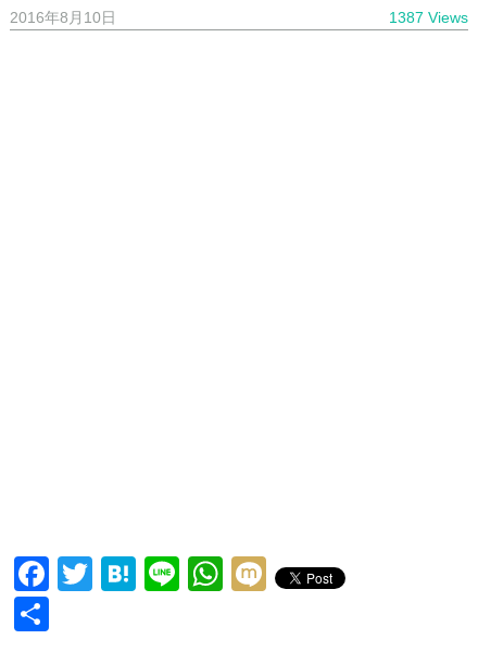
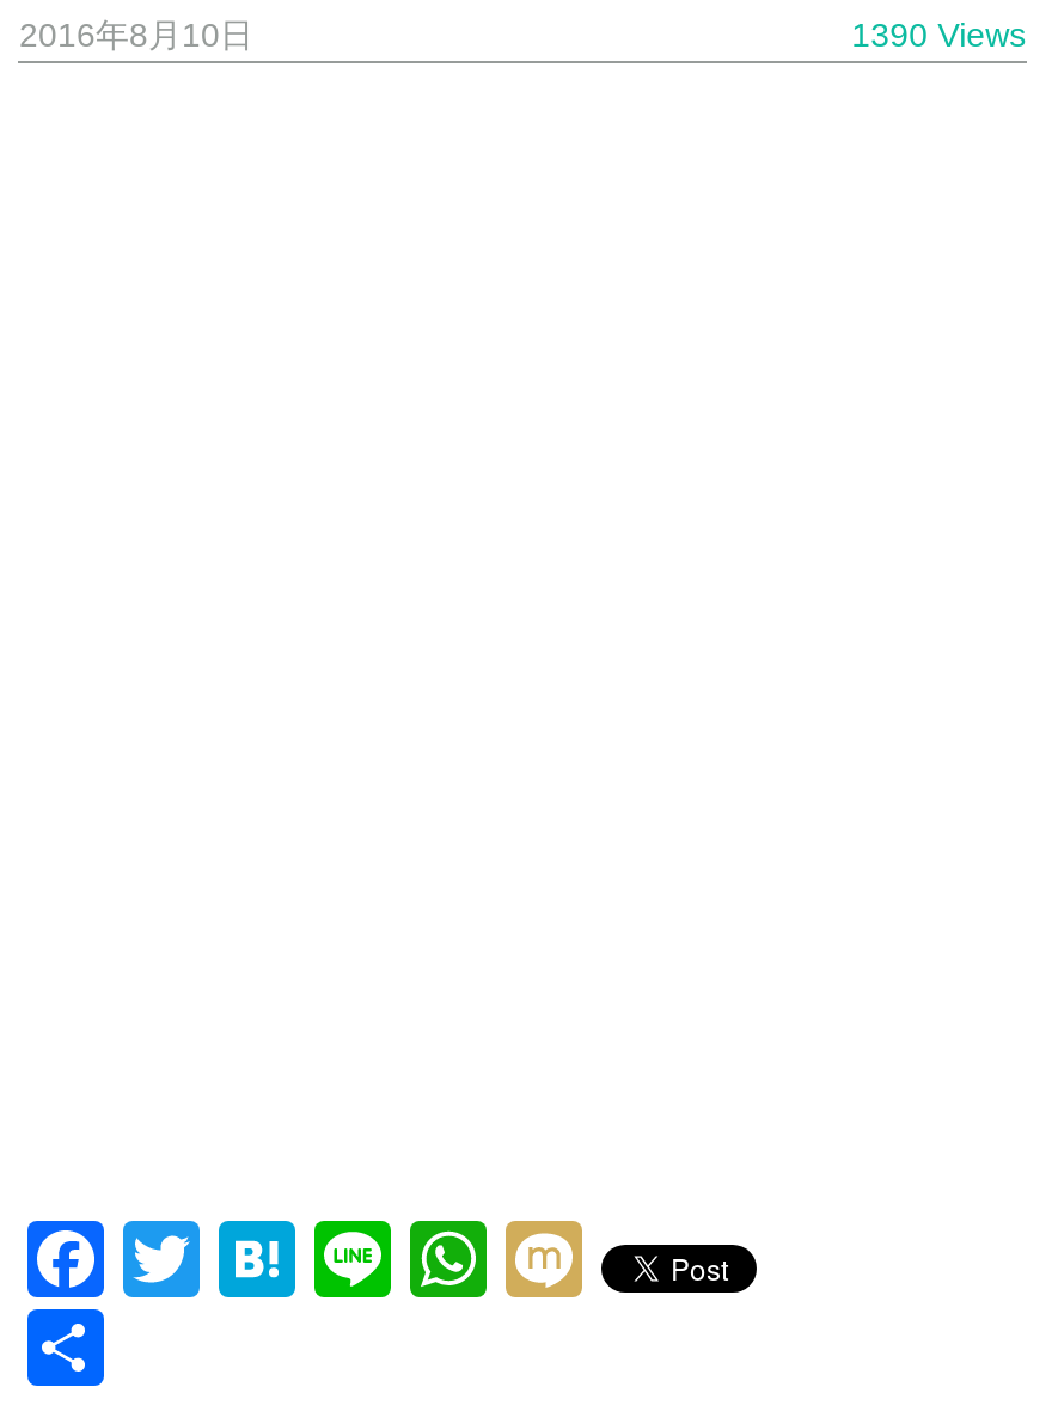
- 1387 Views
+ 1390 Views
